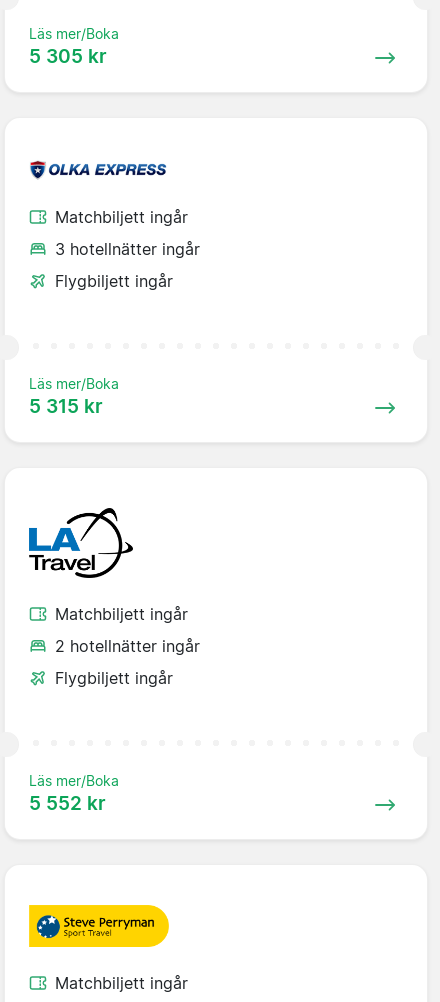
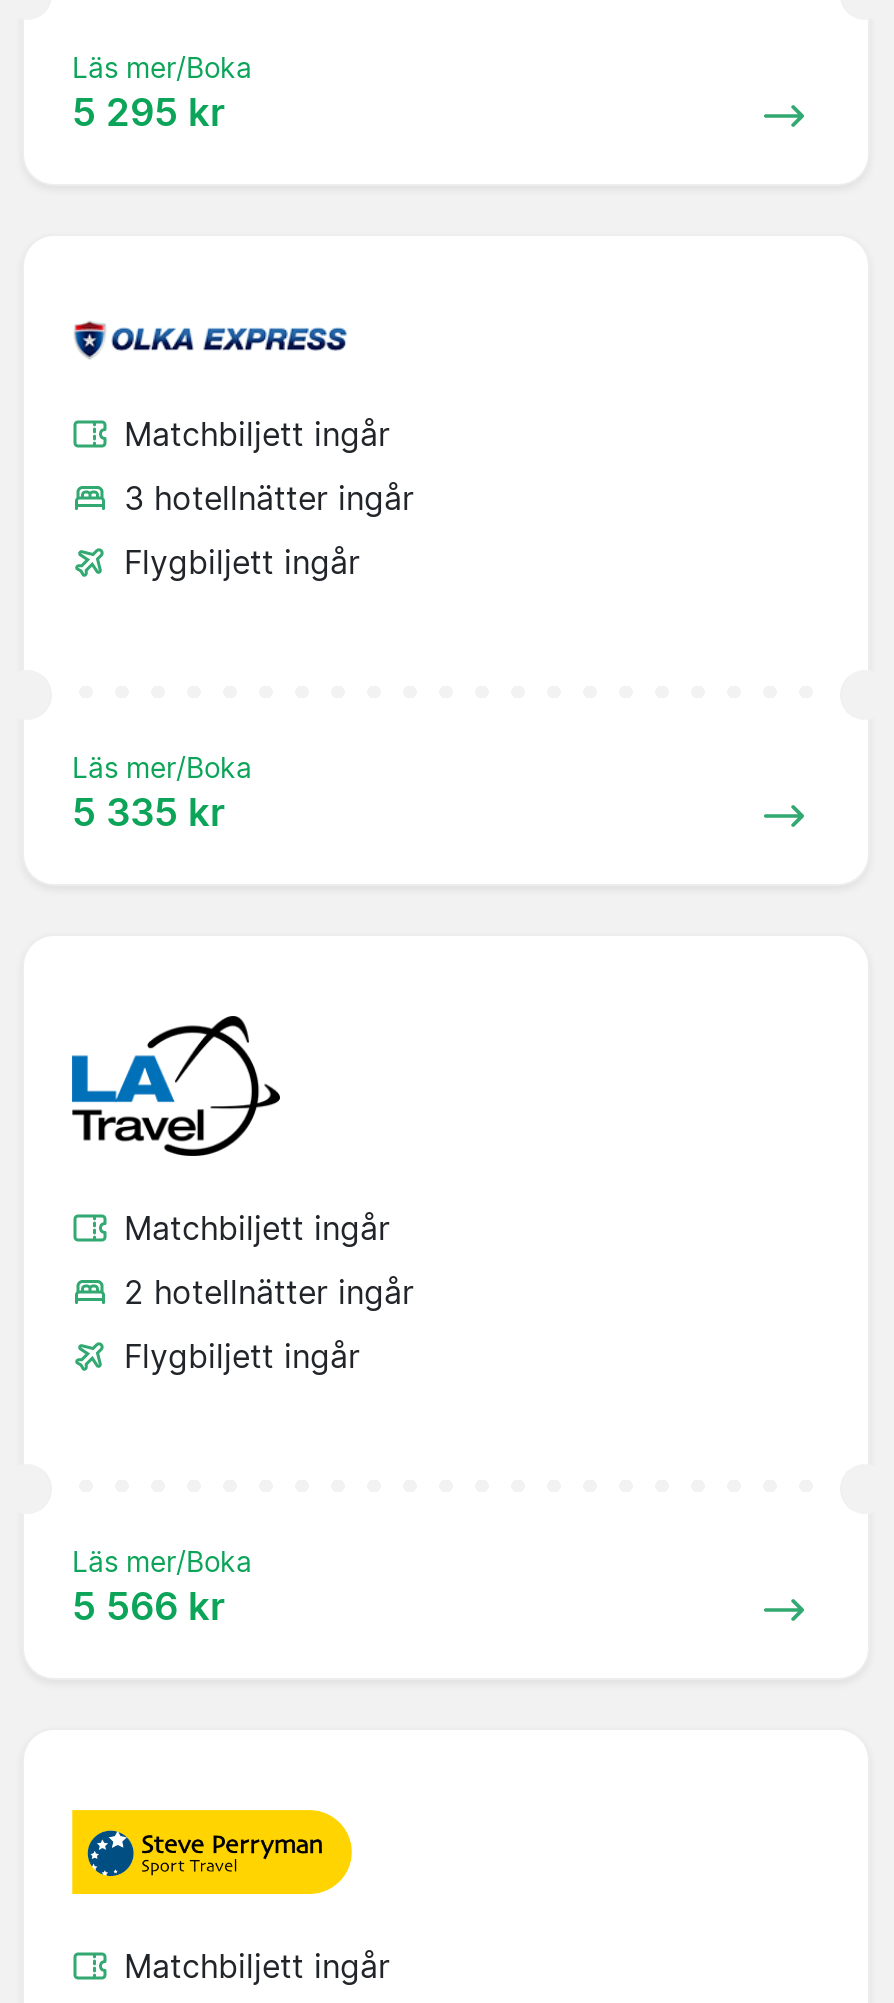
- 5 305 kr
+ 5 295 kr

- 5 315 kr
+ 5 335 kr

- 5 552 kr
+ 5 566 kr
